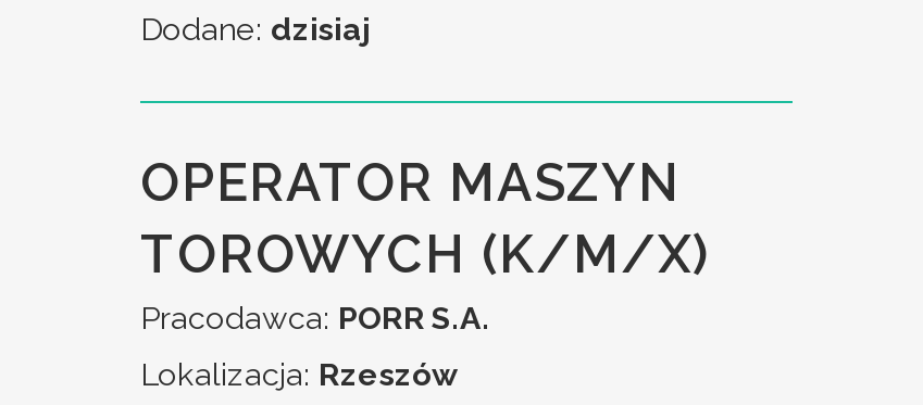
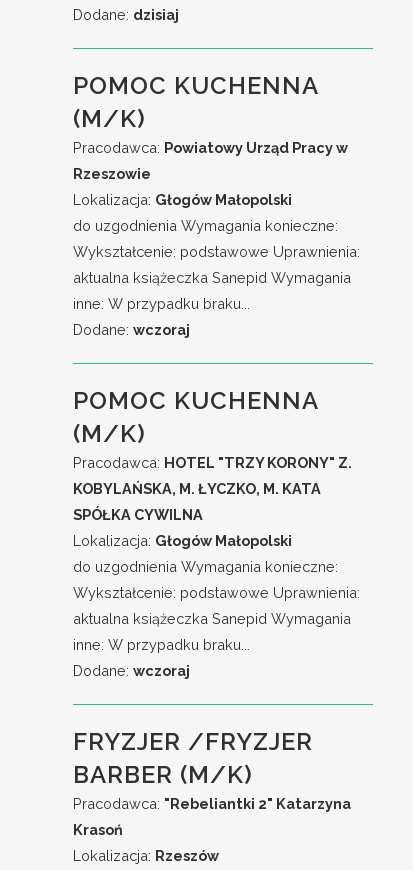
- OPERATOR MASZYN
- TOROWYCH (K/M/X)
- Pracodawca: PORR S.A.
+ POMOC KUCHENNA
+ (M/K)
+ Pracodawca: Powiatowy Urząd Pracy w
+ Rzeszowie
+ Lokalizacja: Głogów Małopolski
+ do uzgodnienia Wymagania konieczne:
+ Wykształcenie: podstawowe Uprawnienia:
+ aktualna książeczka Sanepid Wymagania
+ inne: W przypadku braku...
+ Dodane: wczoraj
+ POMOC KUCHENNA
+ (M/K)
+ Pracodawca: HOTEL "TRZY KORONY" Z.
+ KOBYLAŃSKA, M. ŁYCZKO, M. KATA
+ SPÓŁKA CYWILNA
+ Lokalizacja: Głogów Małopolski
+ do uzgodnienia Wymagania konieczne:
+ Wykształcenie: podstawowe Uprawnienia:
+ aktualna książeczka Sanepid Wymagania
+ inne: W przypadku braku...
+ Dodane: wczoraj
+ FRYZJER /FRYZJER
+ BARBER (M/K)
+ Pracodawca: "Rebeliantki 2" Katarzyna
+ Krasoń
